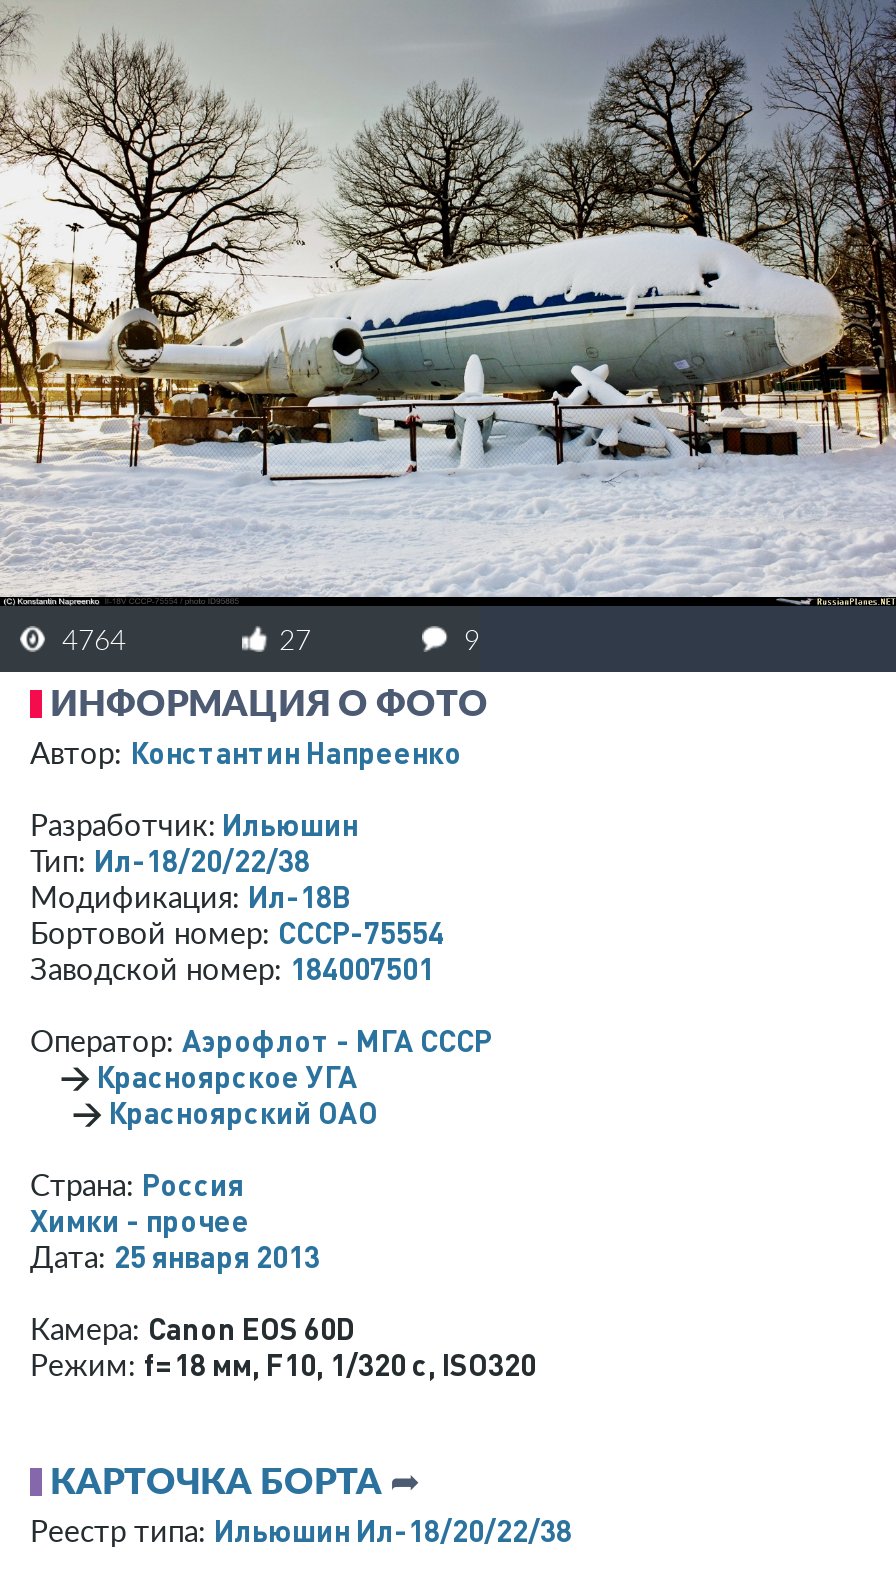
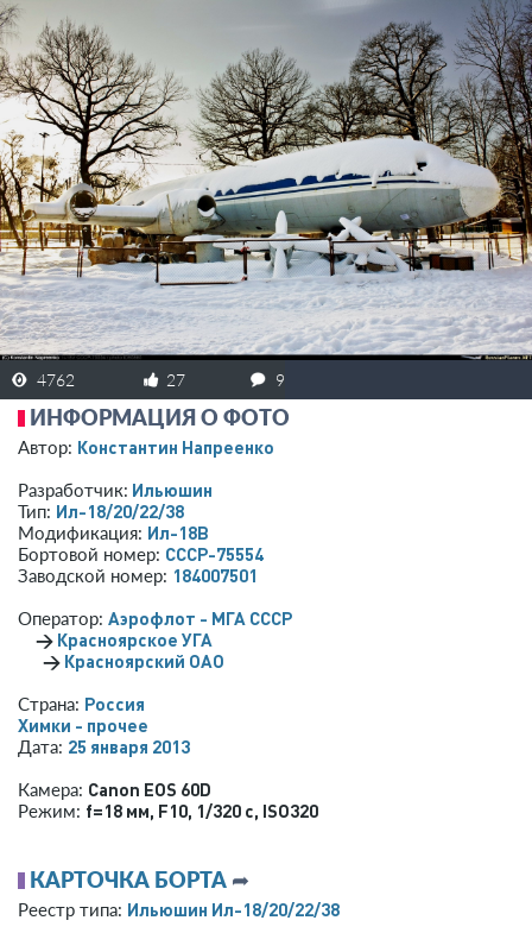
- 4764
+ 4762
